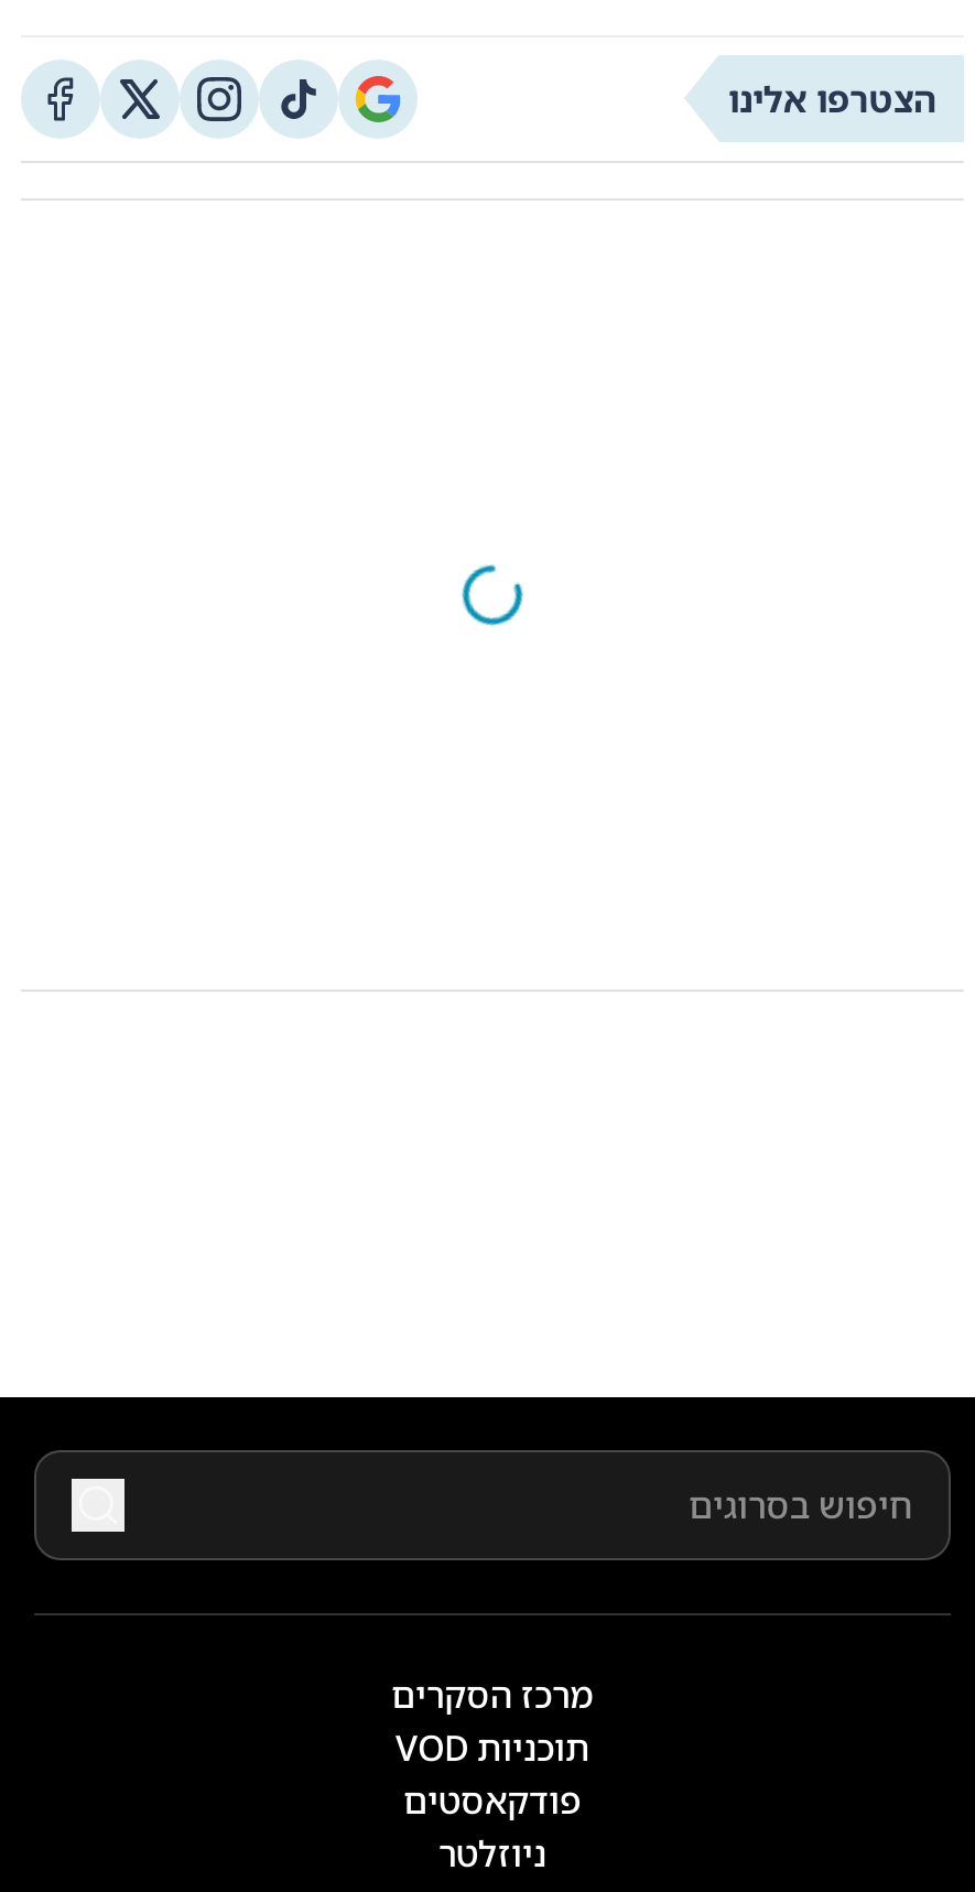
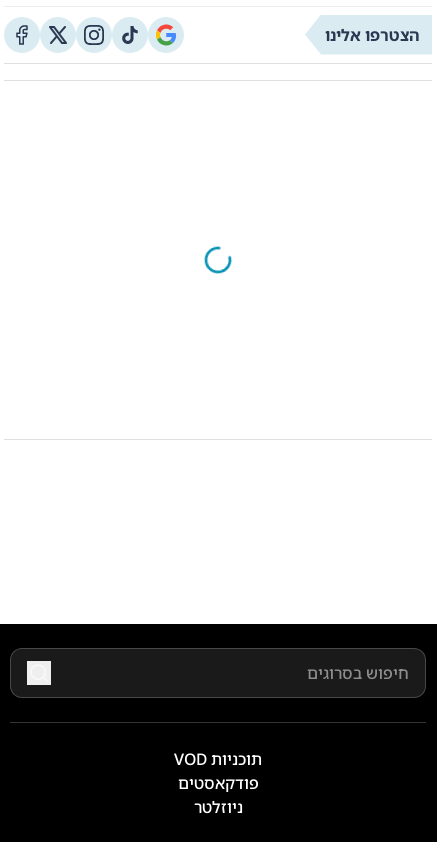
- מרכז הסקרים
